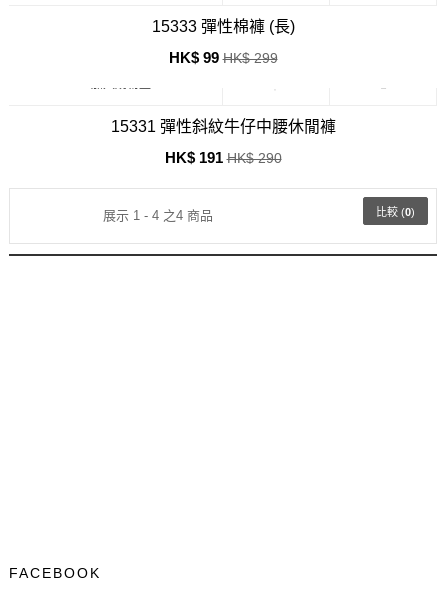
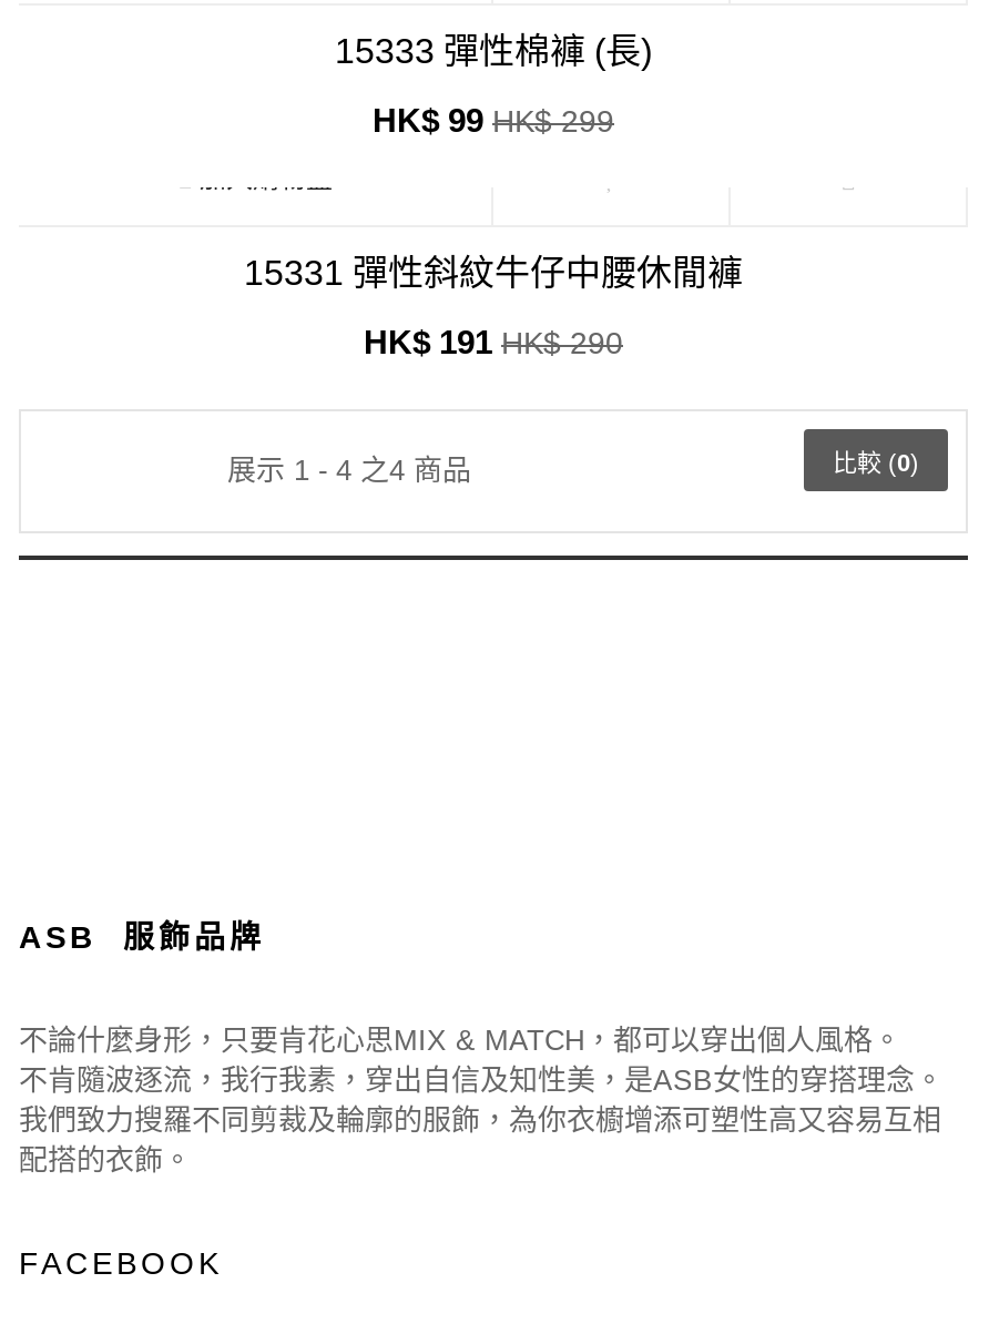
+ ASB 服飾品牌
+ 不論什麼身形，只要肯花心思MIX & MATCH，都可以穿出個人風格。
+ 不肯隨波逐流，我行我素，穿出自信及知性美，是ASB女性的穿搭理念。
+ 我們致力搜羅不同剪裁及輪廓的服飾，為你衣櫥增添可塑性高又容易互相
+ 配搭的衣飾。
